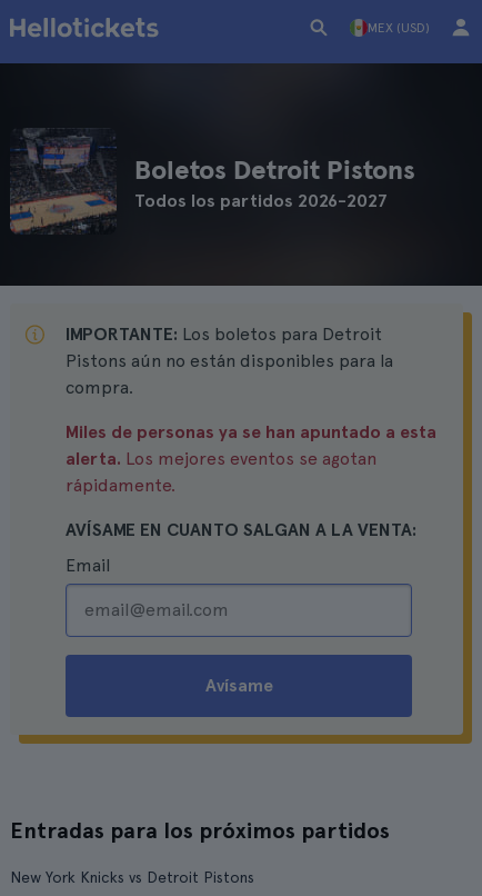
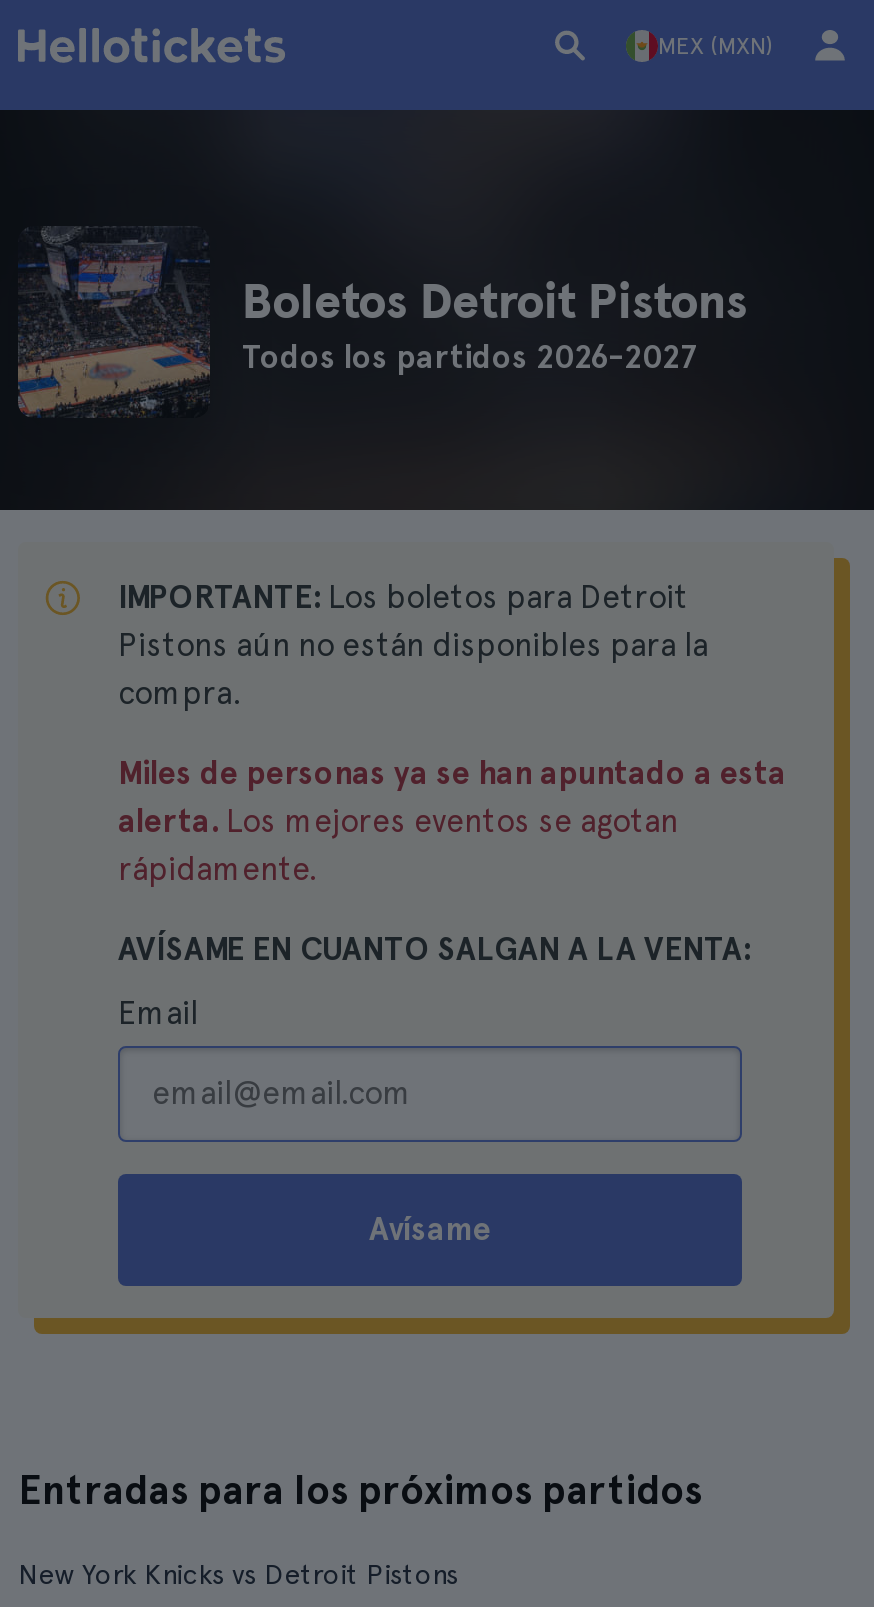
- MEX (USD)
+ MEX (MXN)
